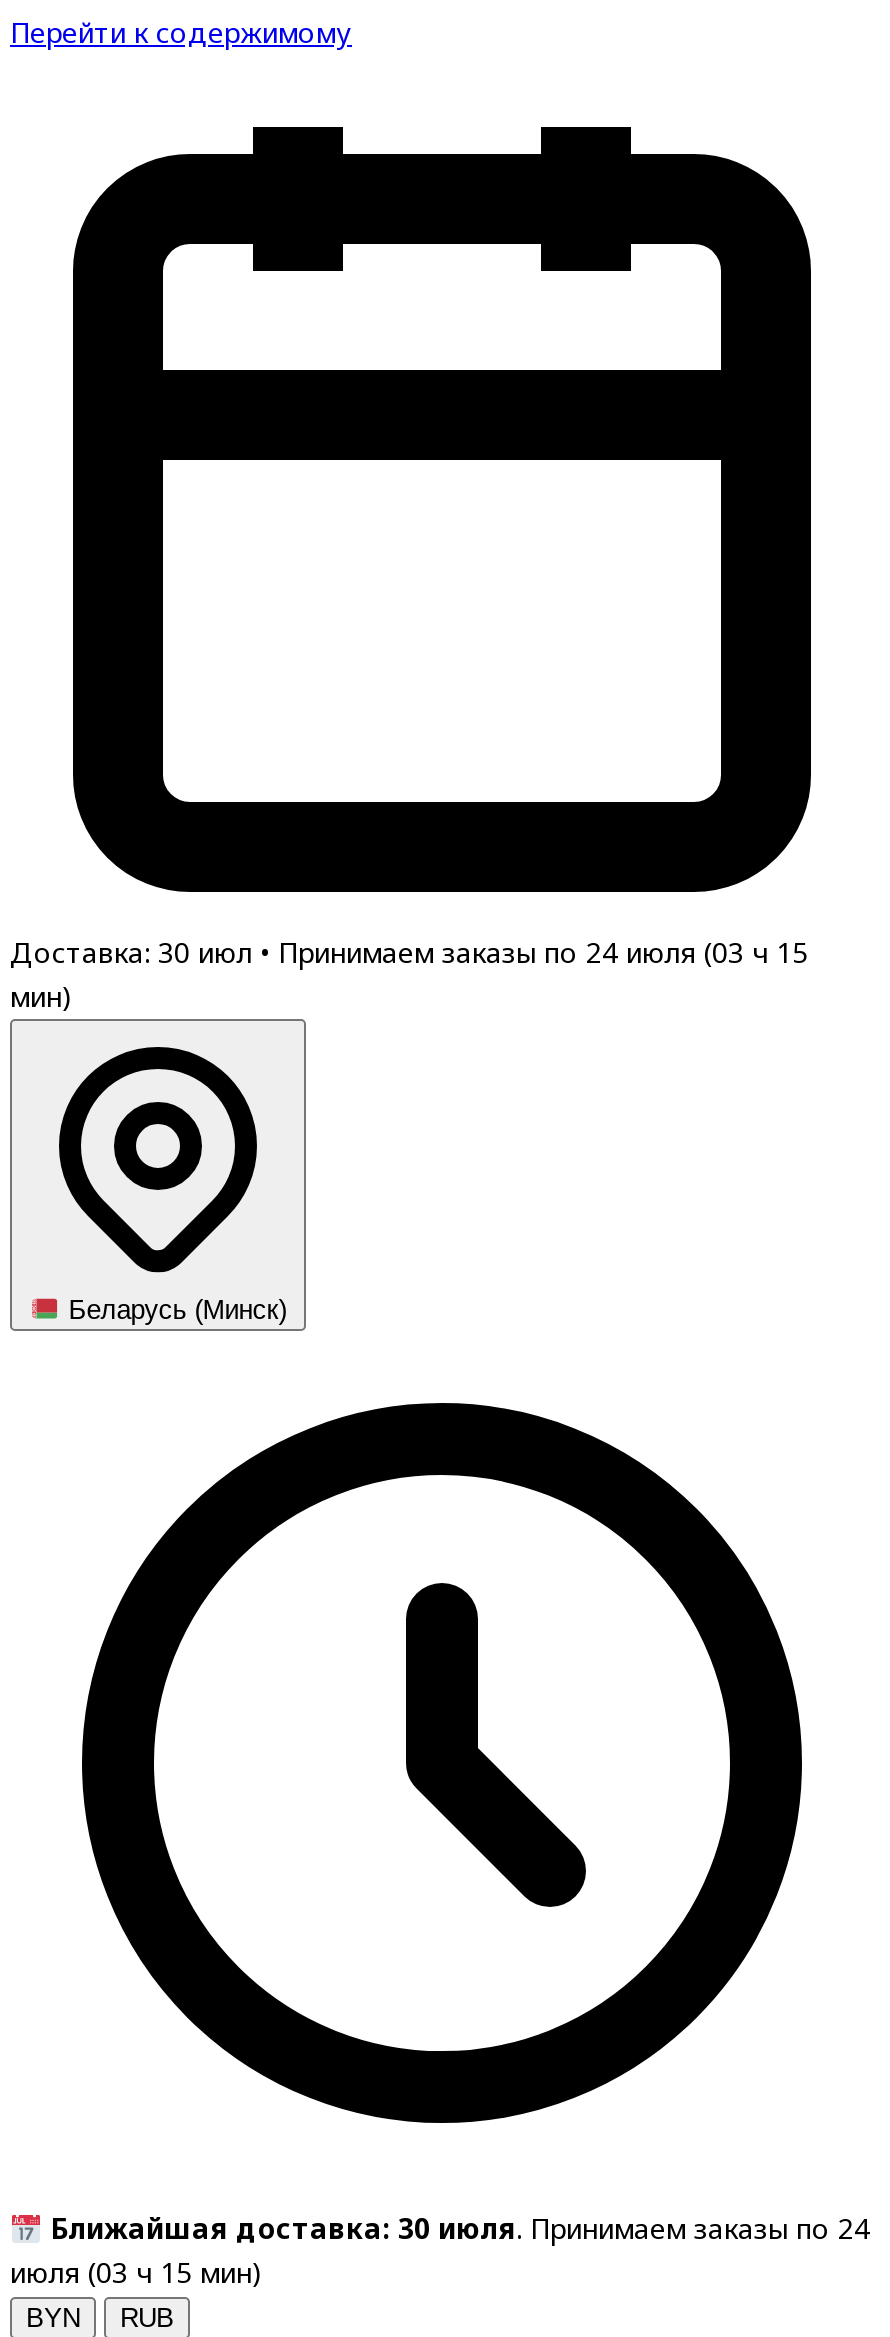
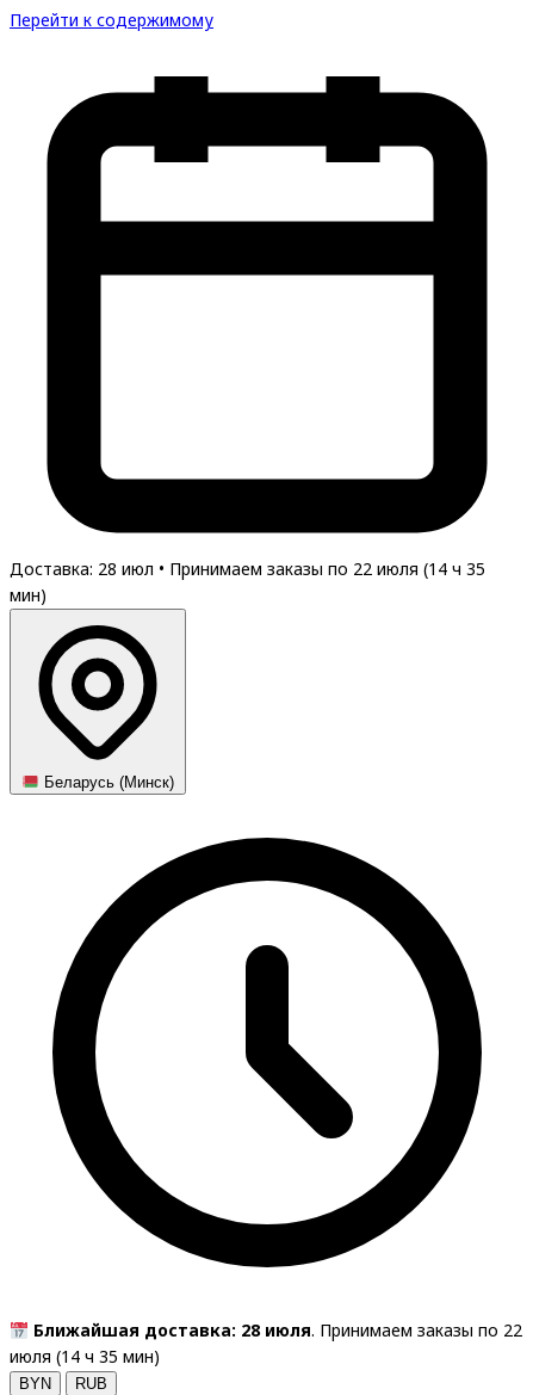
- Доставка: 30 июл • Принимаем заказы по 24 июля (03 ч 15
+ Доставка: 28 июл • Принимаем заказы по 22 июля (14 ч 35

- Ближайшая доставка: 30 июля. Принимаем заказы по 24
+ Ближайшая доставка: 28 июля. Принимаем заказы по 22

- июля (03 ч 15 мин)
+ июля (14 ч 35 мин)
